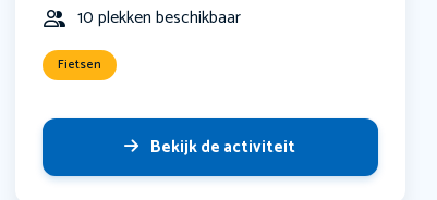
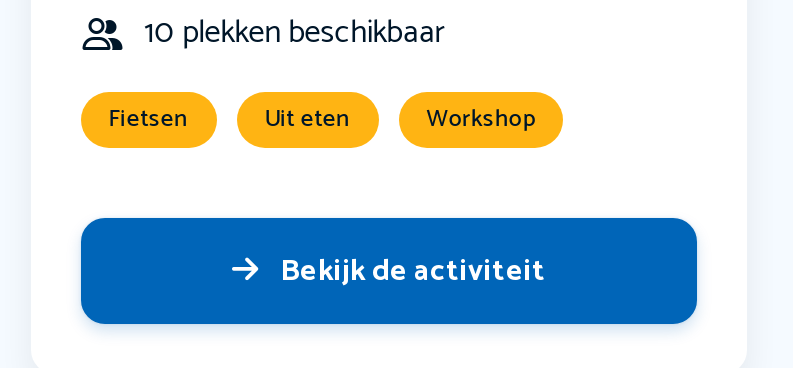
+ Uit eten
+ Workshop
